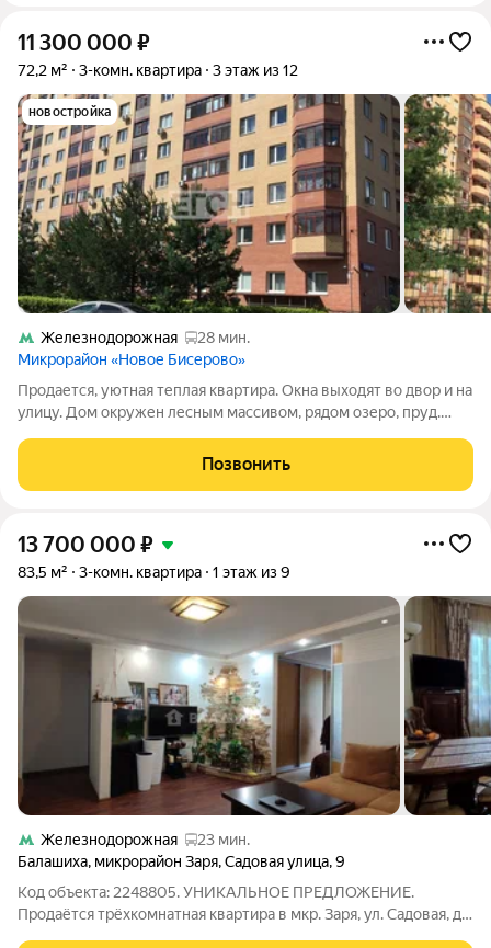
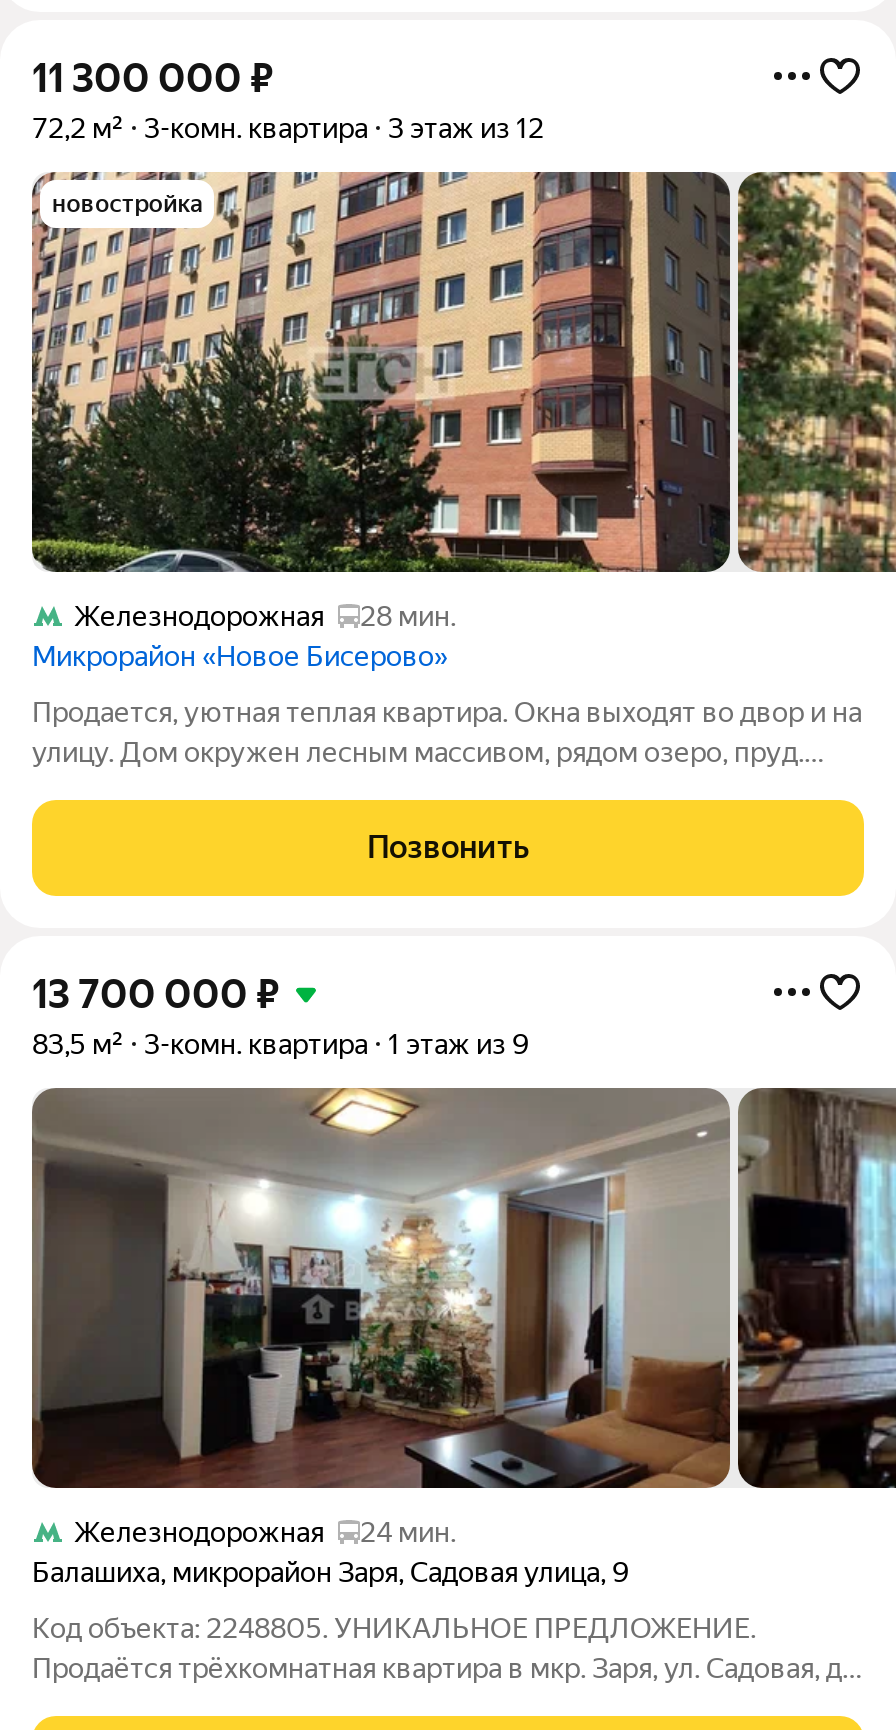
- Железнодорожная 23 мин.
+ Железнодорожная 24 мин.
